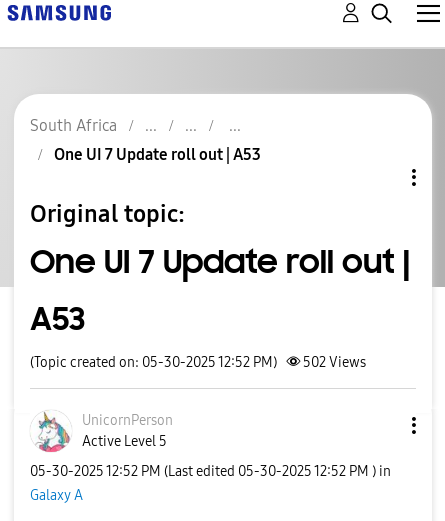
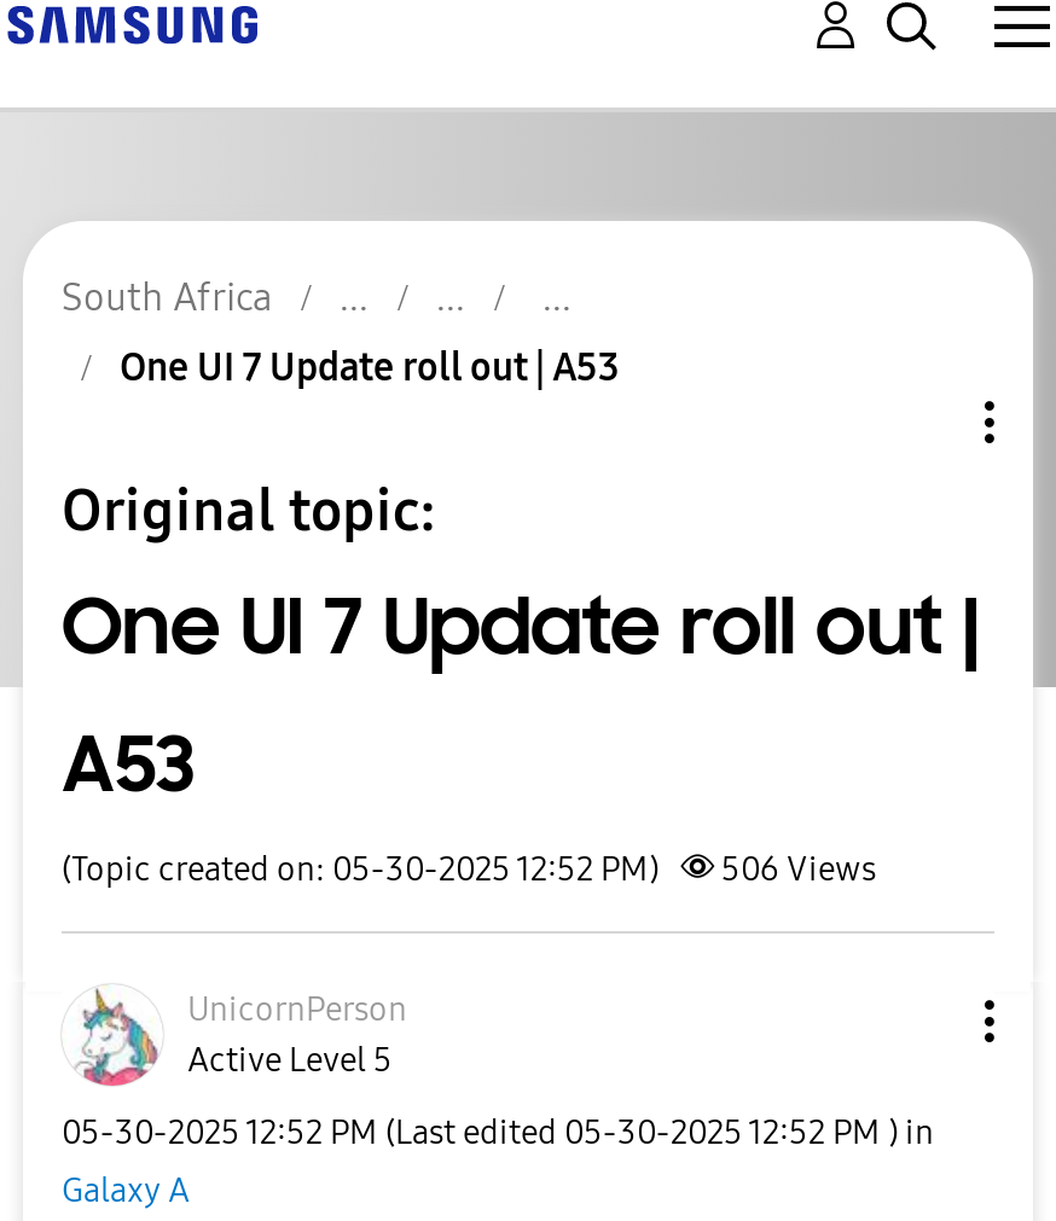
- (Topic created on: 05-30-2025 12:52 PM) 502 Views
+ (Topic created on: 05-30-2025 12:52 PM) 506 Views
